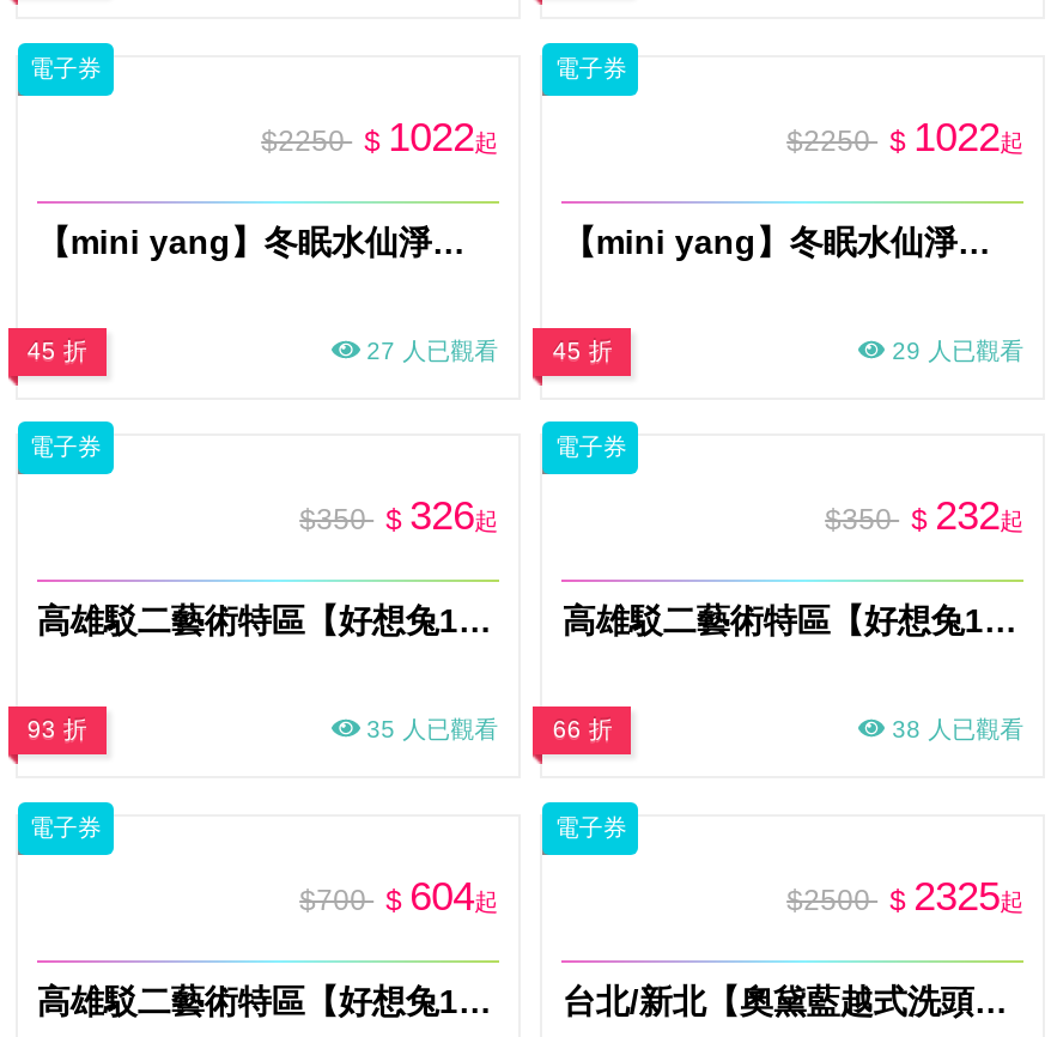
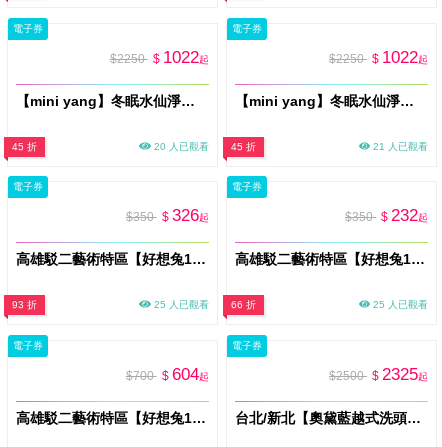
- 27 人已觀看
+ 20 人已觀看

- 29 人已觀看
+ 21 人已觀看

- 35 人已觀看
+ 25 人已觀看

- 38 人已觀看
+ 25 人已觀看
